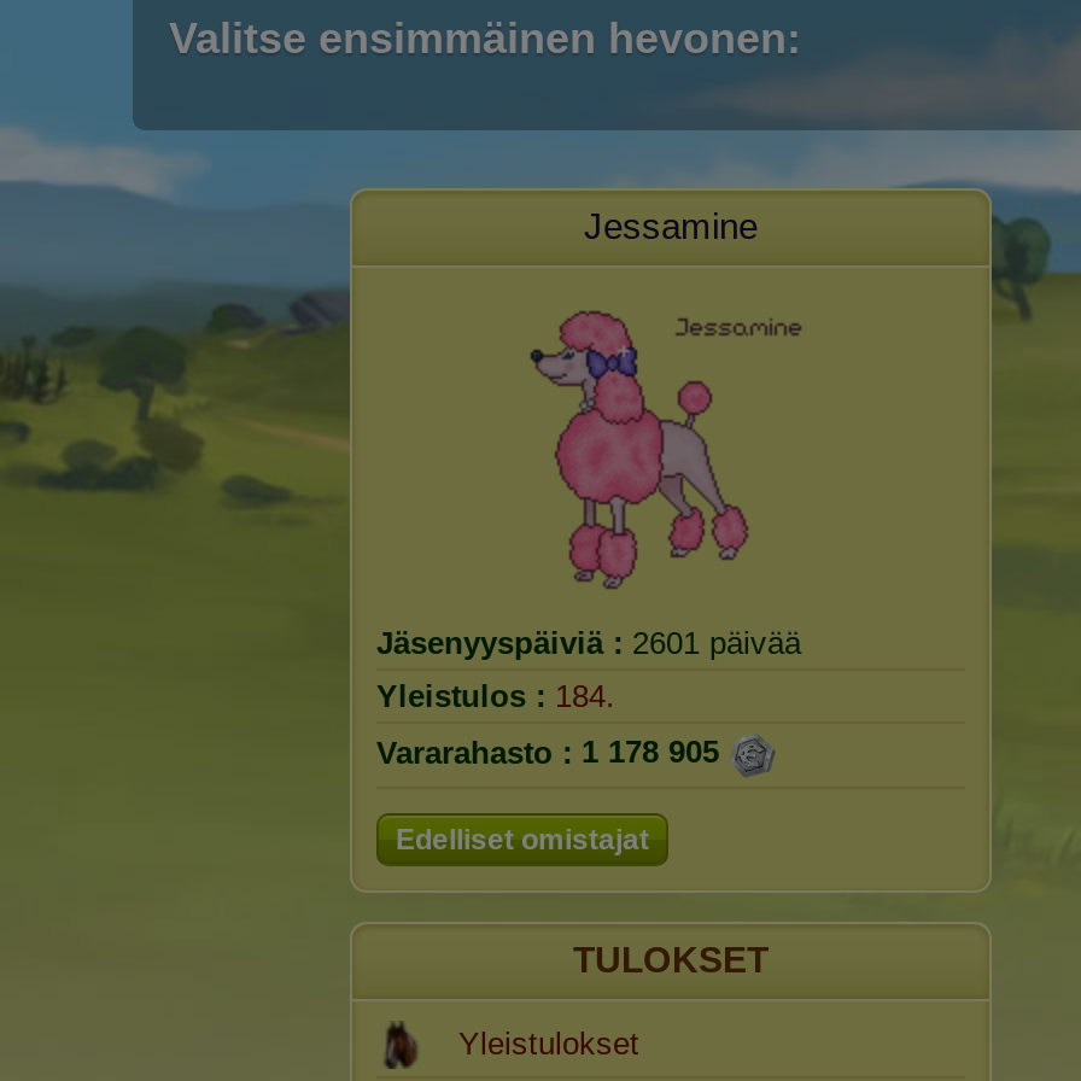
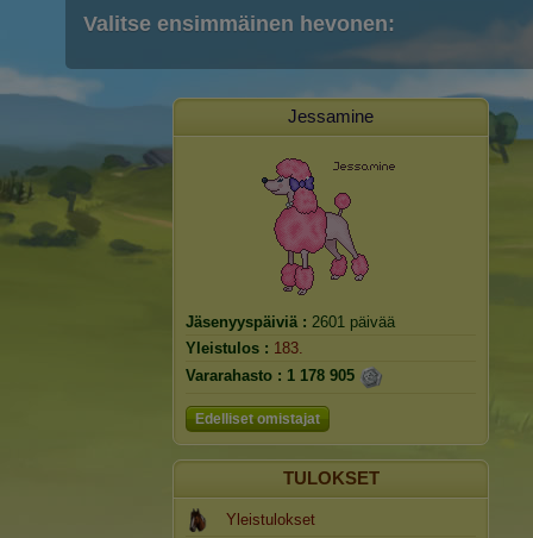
- Yleistulos : 184.
+ Yleistulos : 183.
